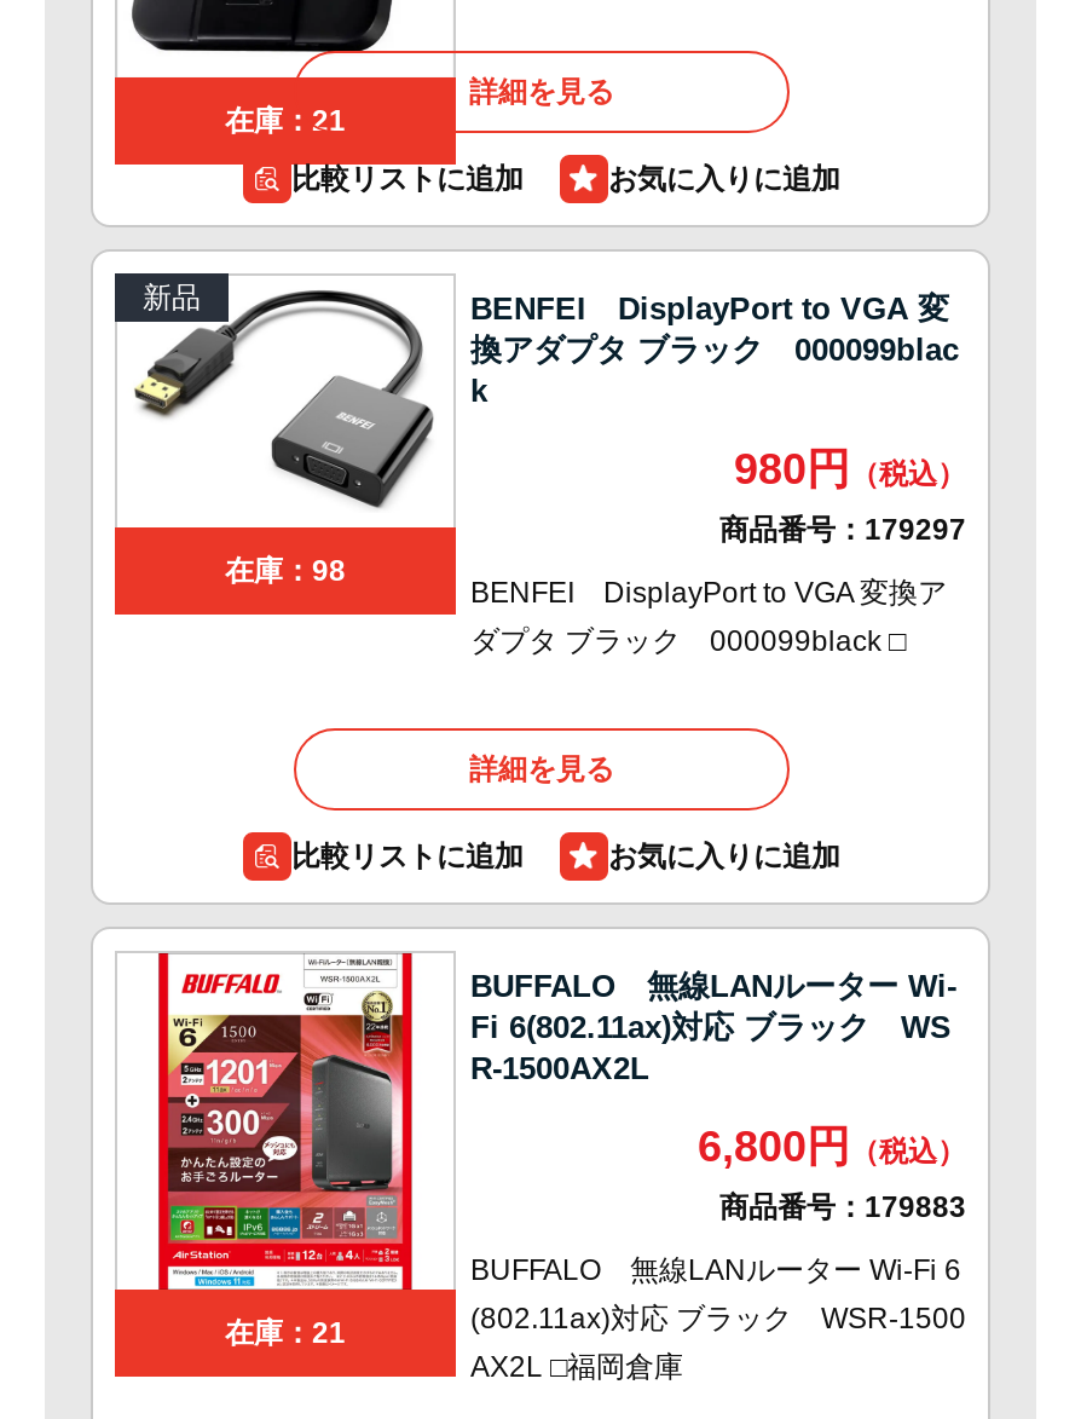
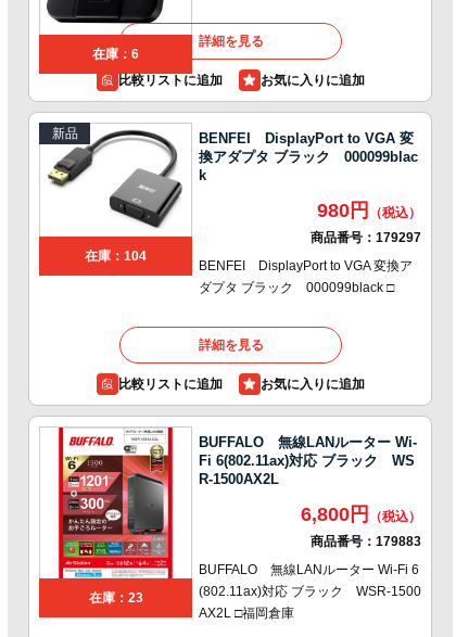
- 在庫：21
+ 在庫：6

- 在庫：98
+ 在庫：104

- 在庫：21
+ 在庫：23
